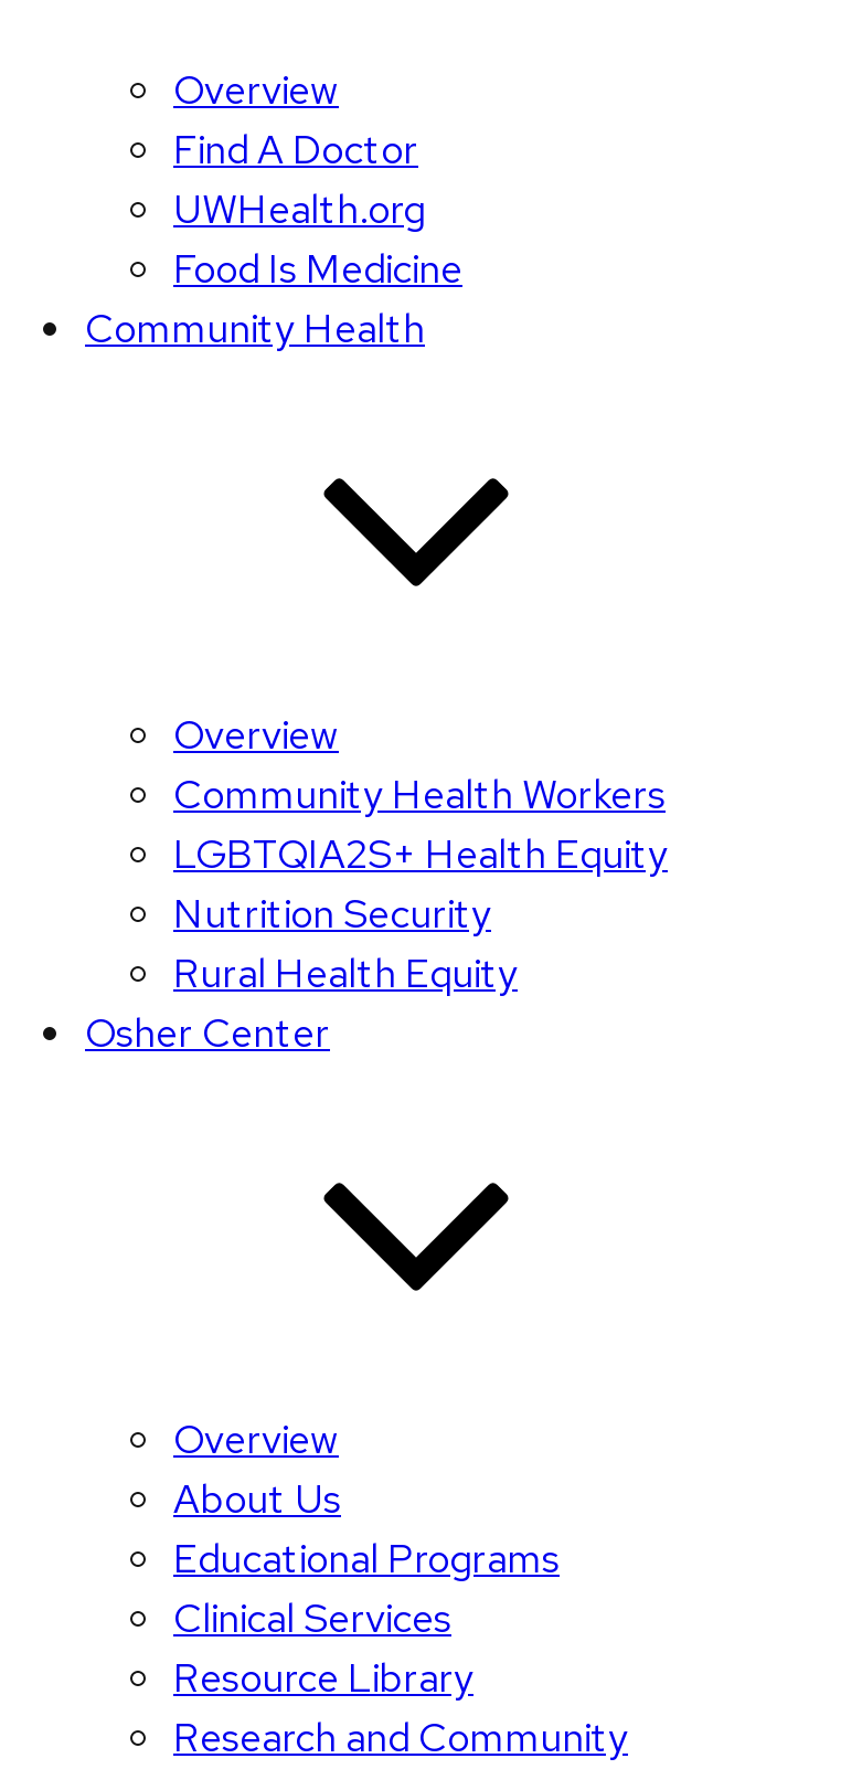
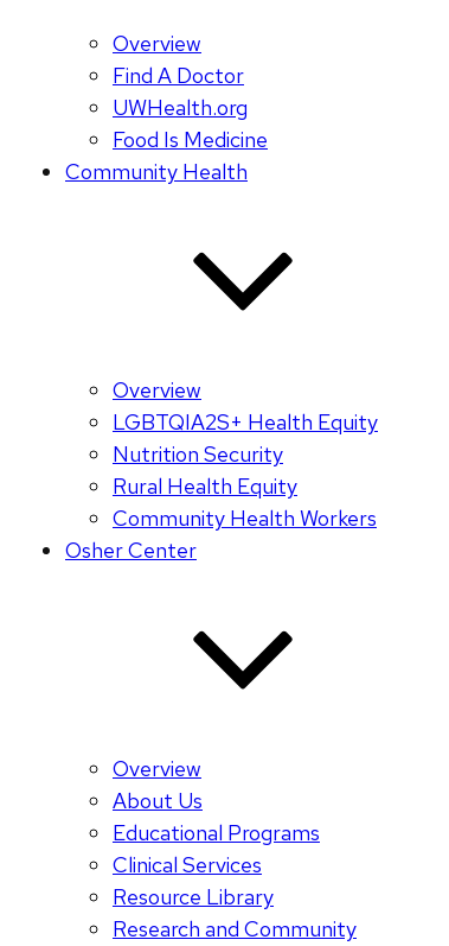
moved down: Community Health Workers

moved up: LGBTQIA2S+ Health Equity | Nutrition Security | Rural Health Equity
